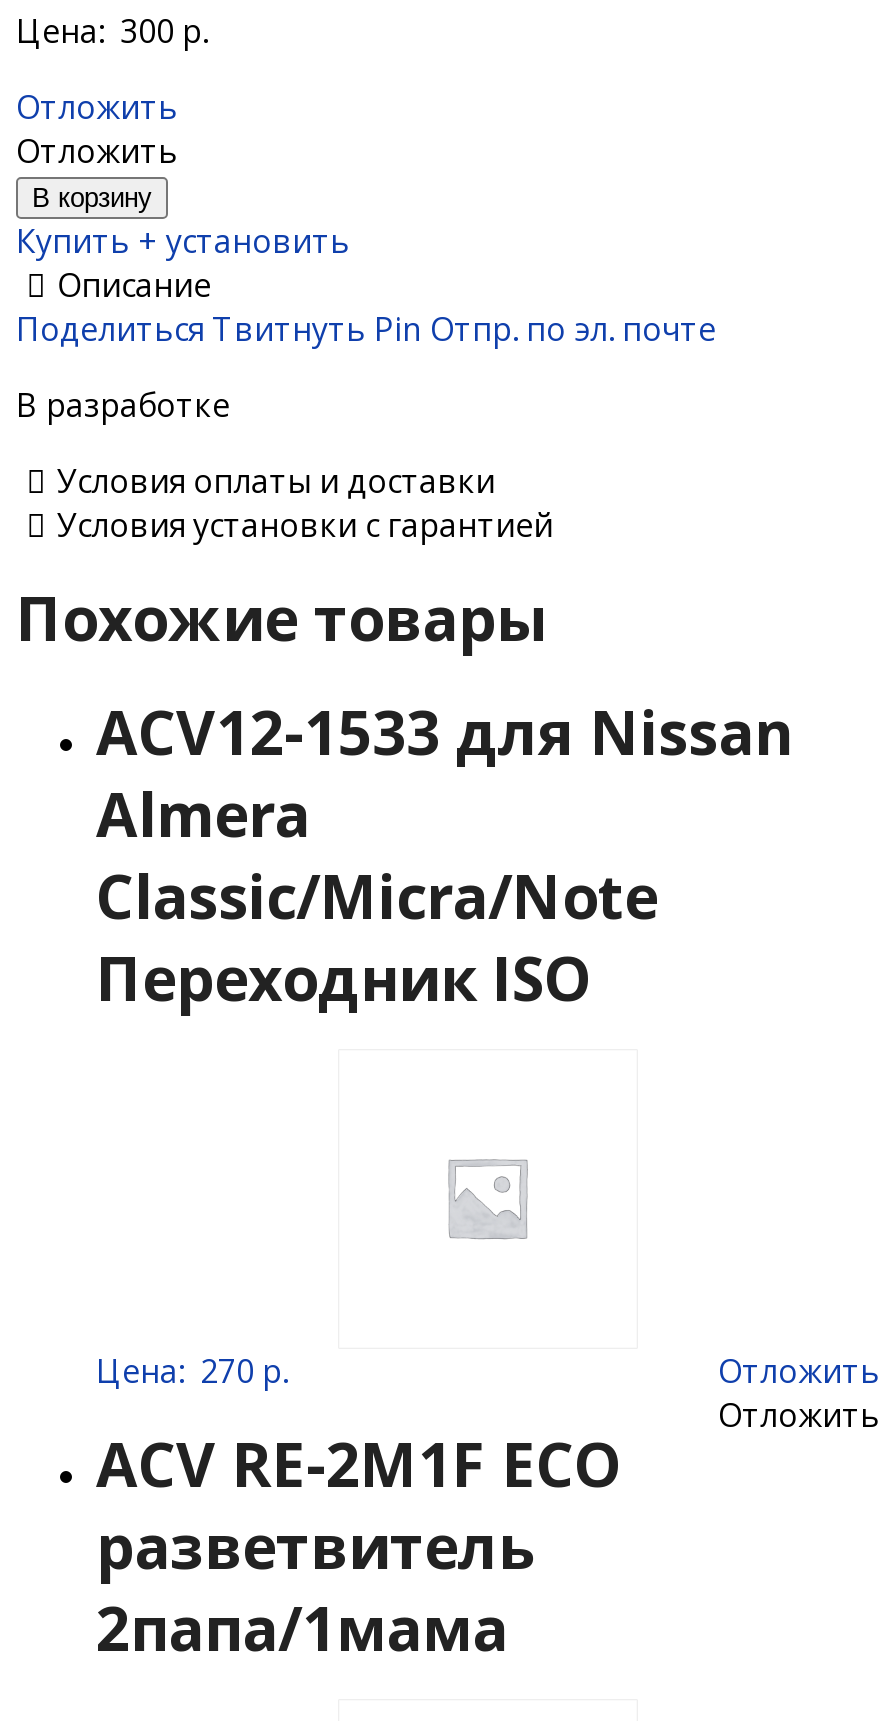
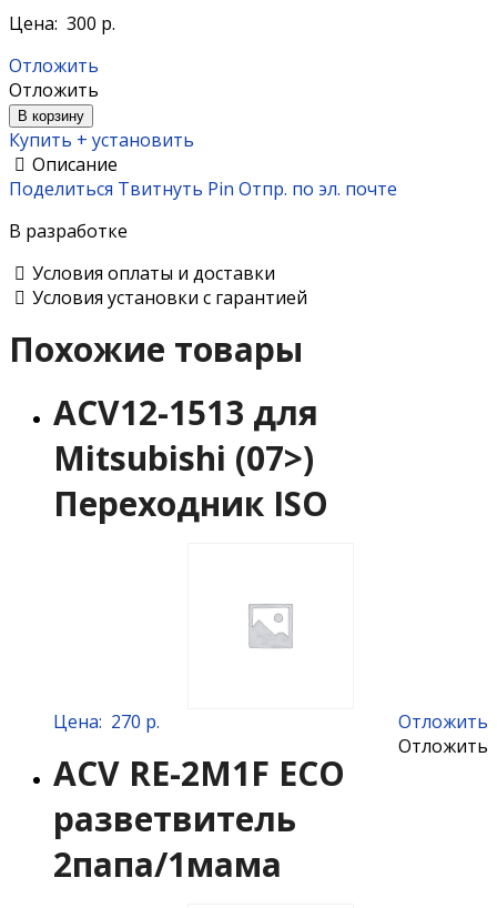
- ACV12-1533 для Nissan
- Almera
- Classic/Micra/Note
+ ACV12-1513 для
+ Mitsubishi (07>)
